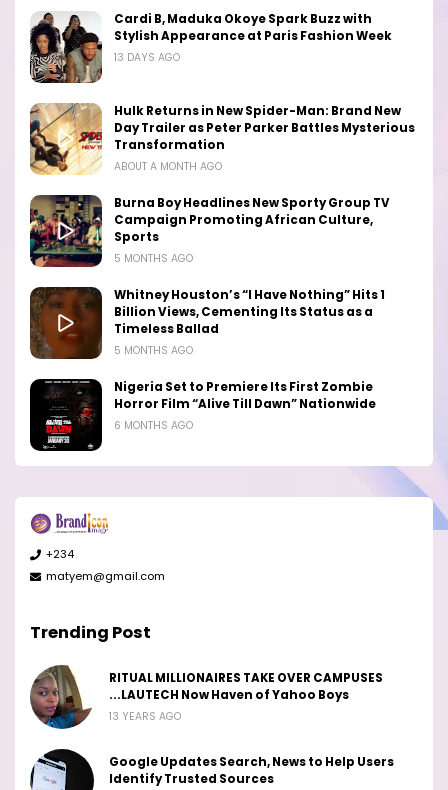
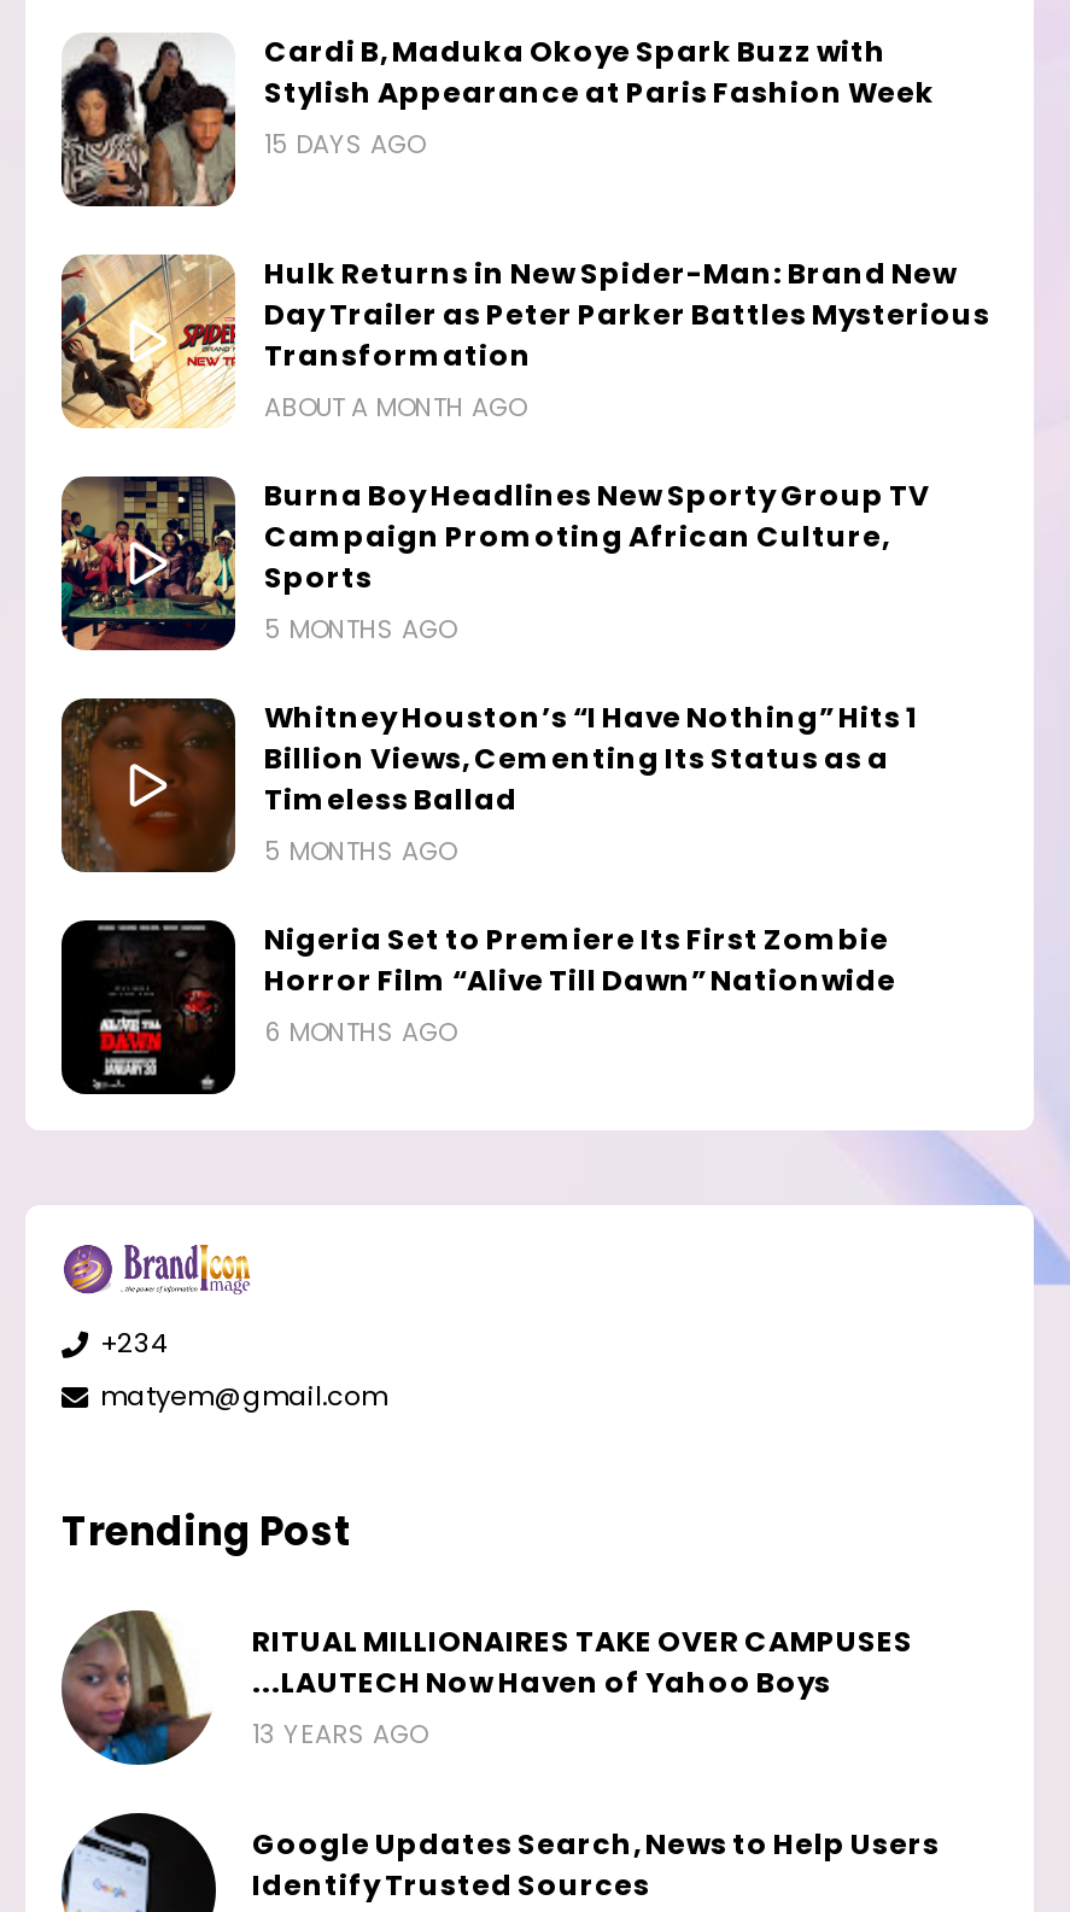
- 13 DAYS AGO
+ 15 DAYS AGO
